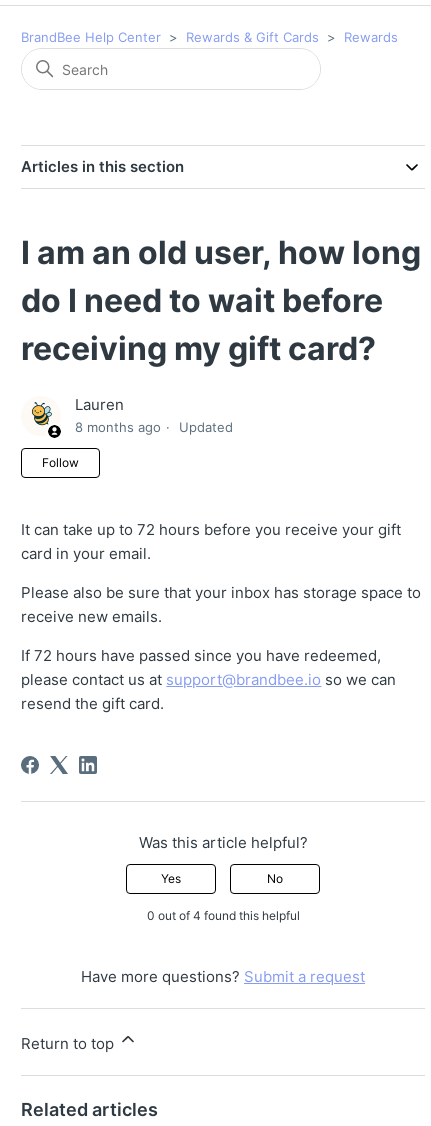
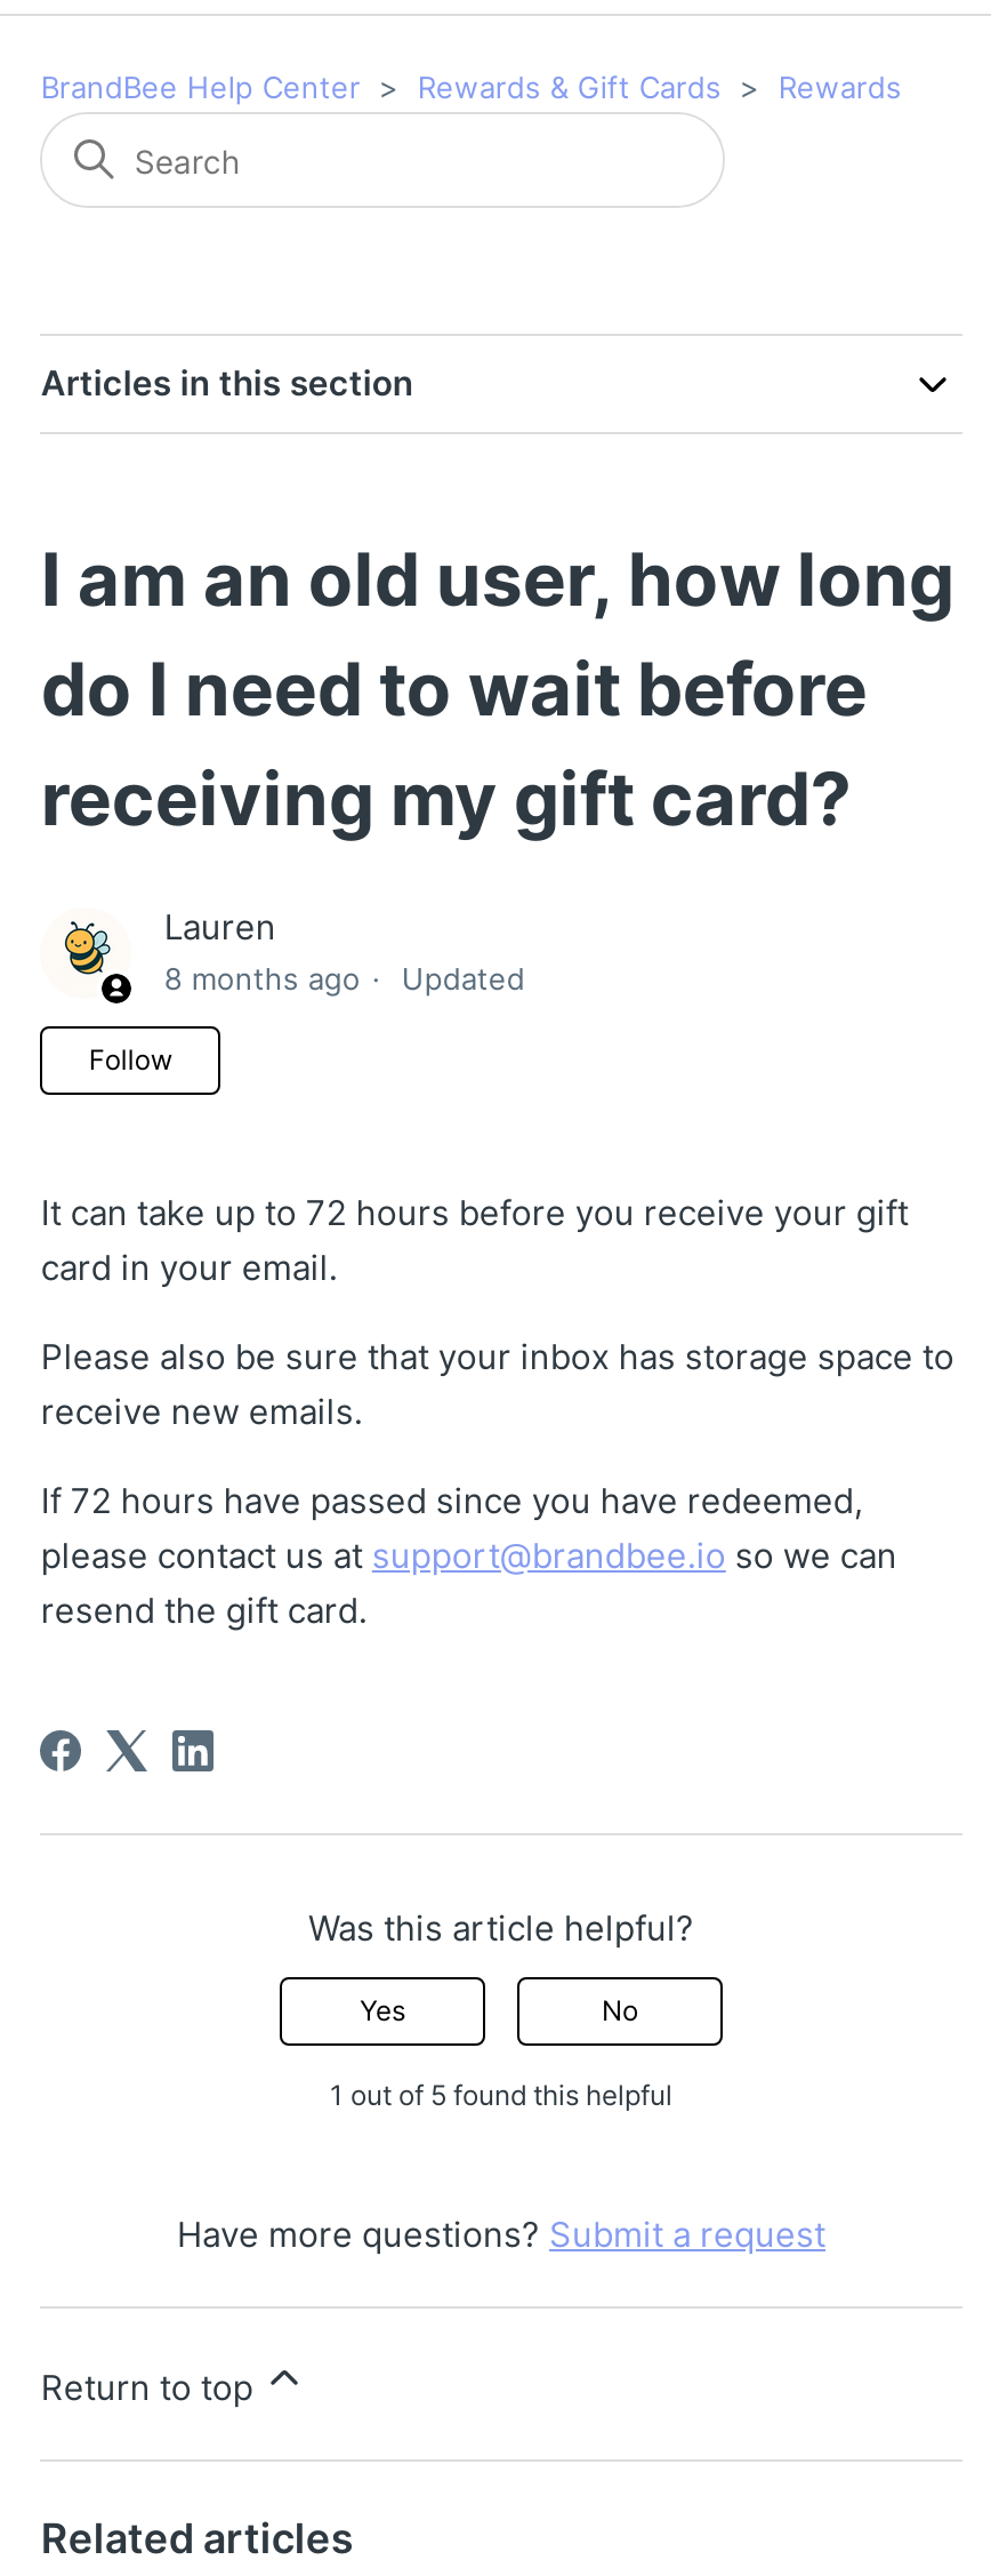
- 0 out of 4 found this helpful
+ 1 out of 5 found this helpful
